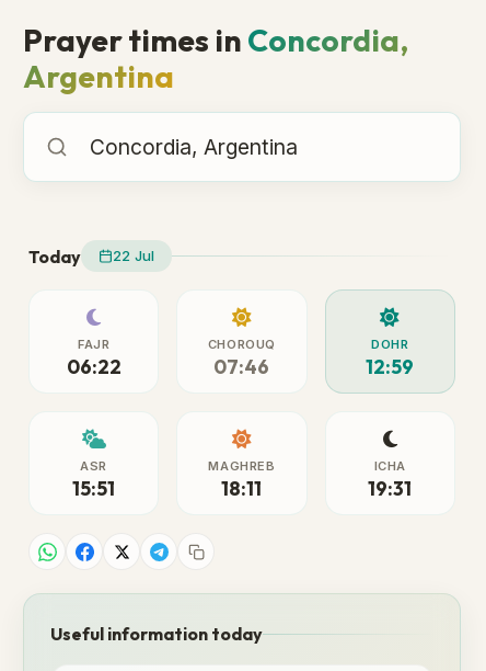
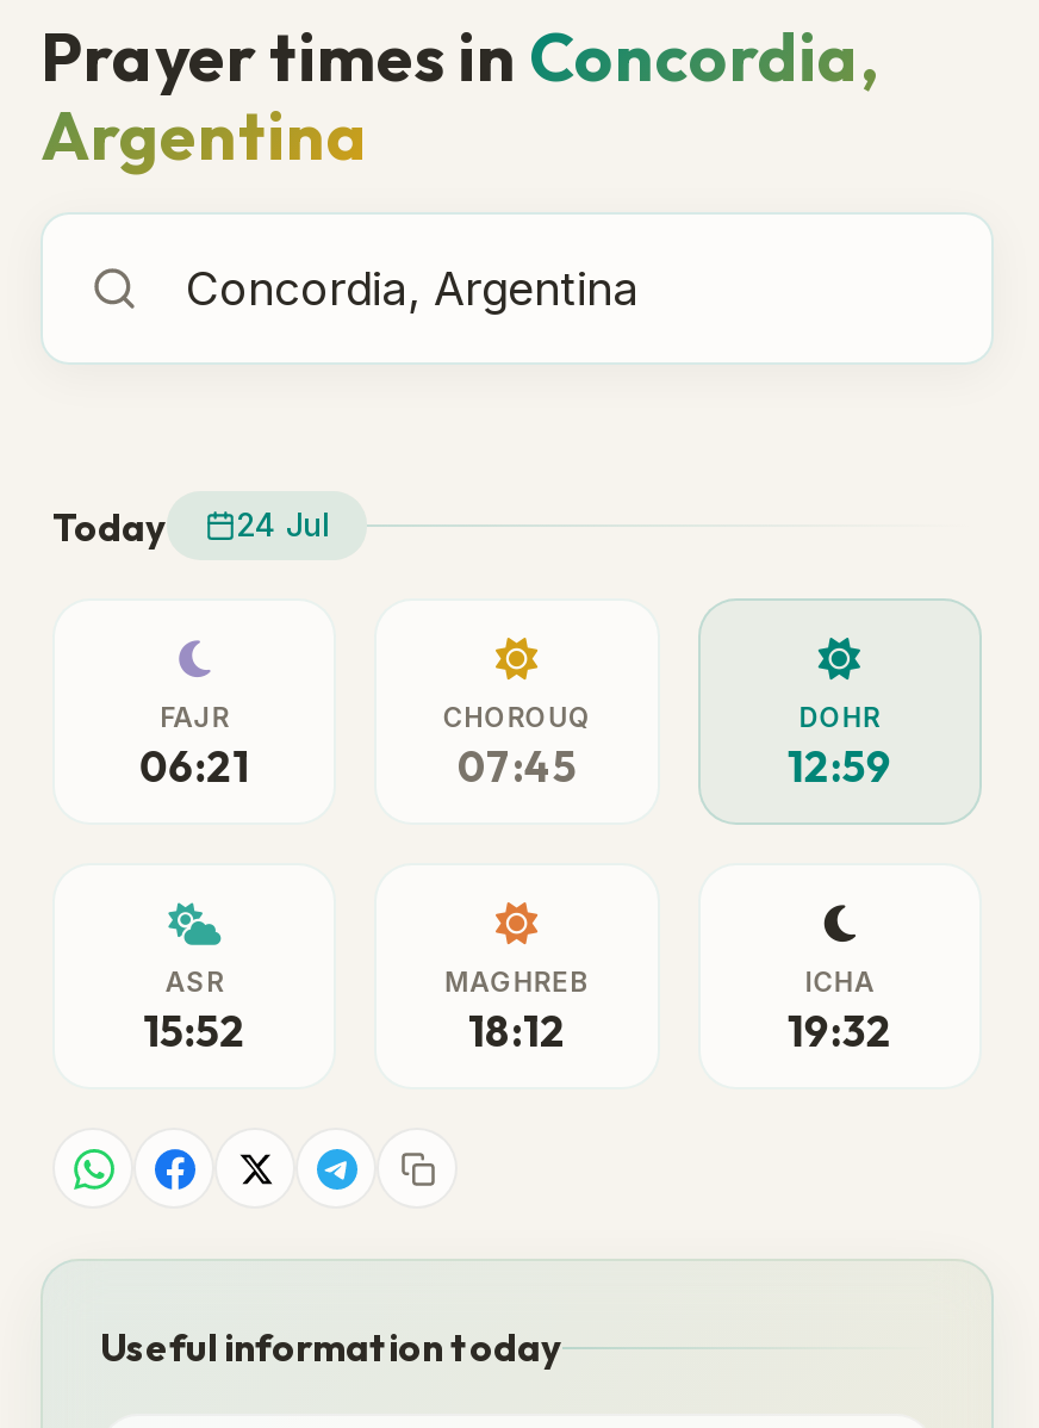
- Today 22 Jul
+ Today 24 Jul

- 06:22
+ 06:21

- 07:46
+ 07:45

- 15:51
+ 15:52

- 18:11
+ 18:12

- 19:31
+ 19:32
